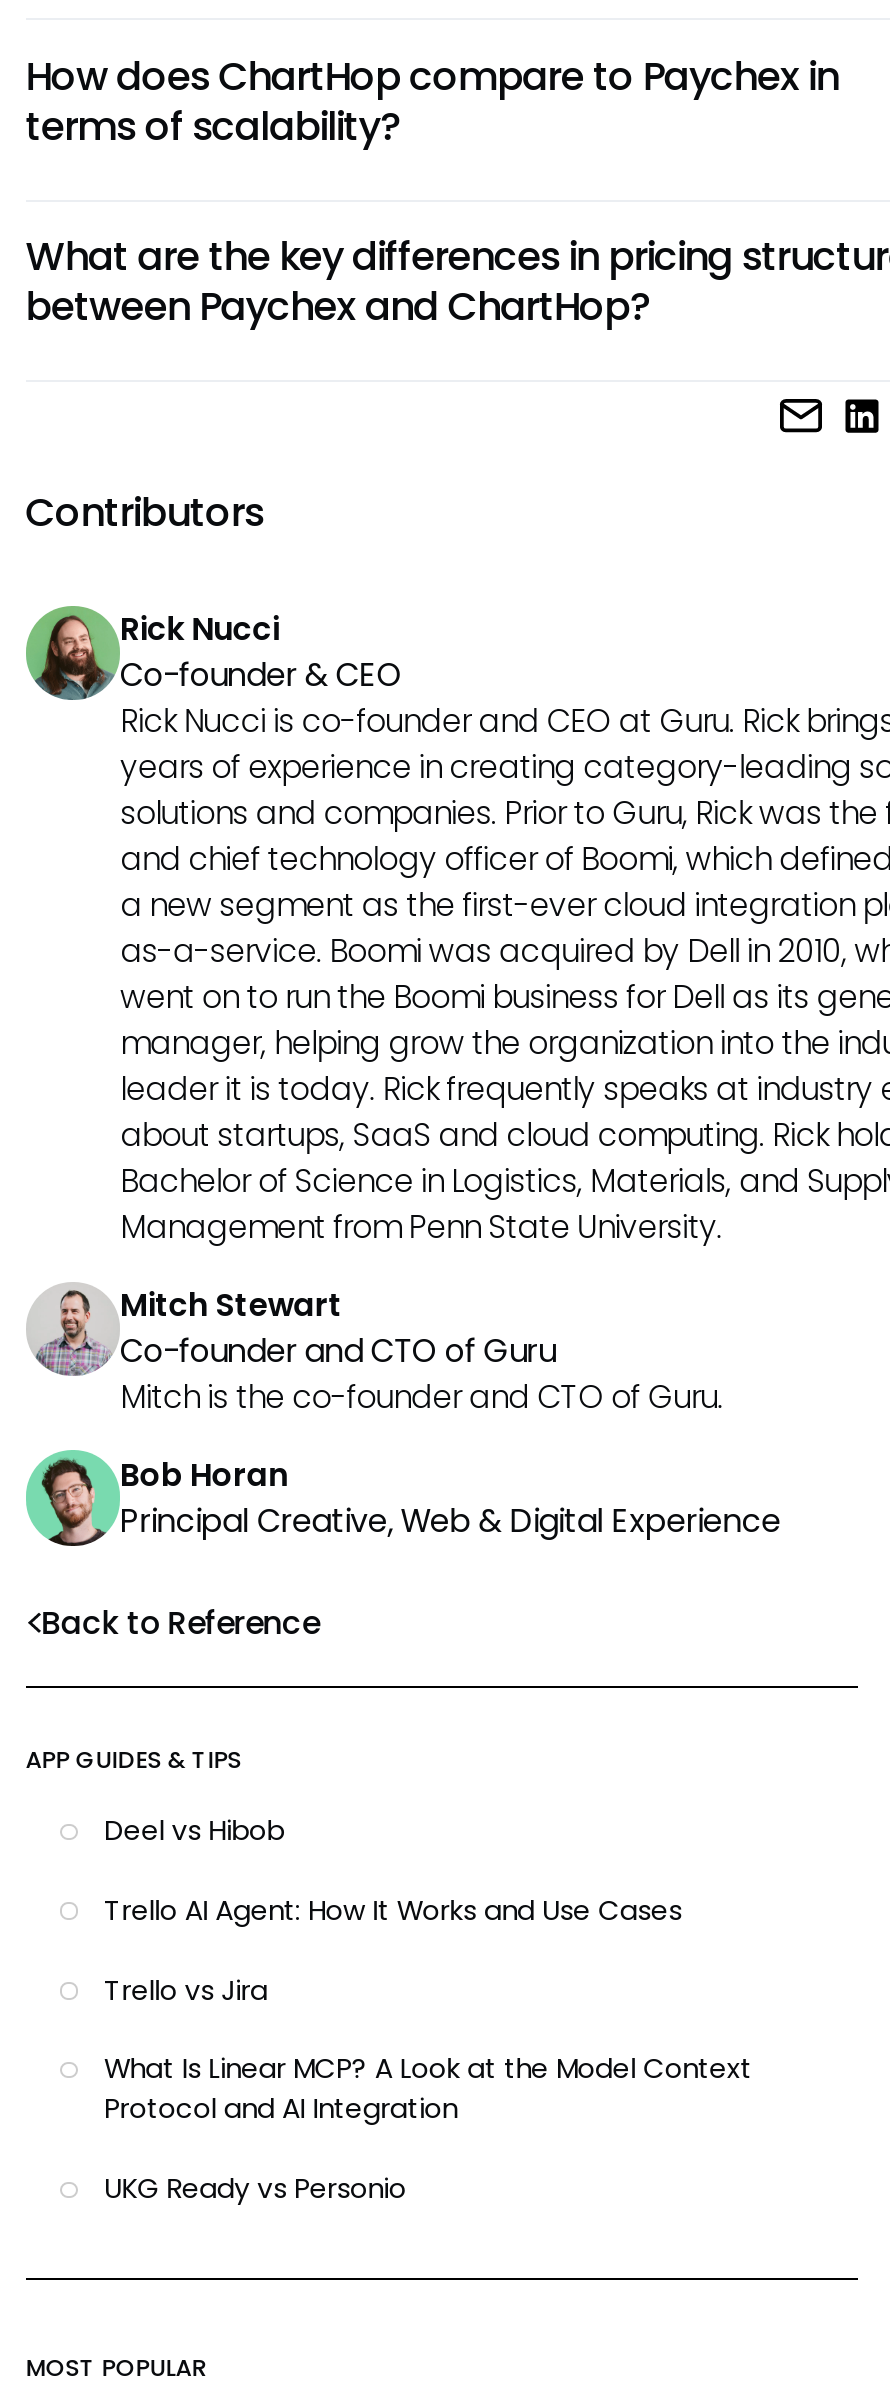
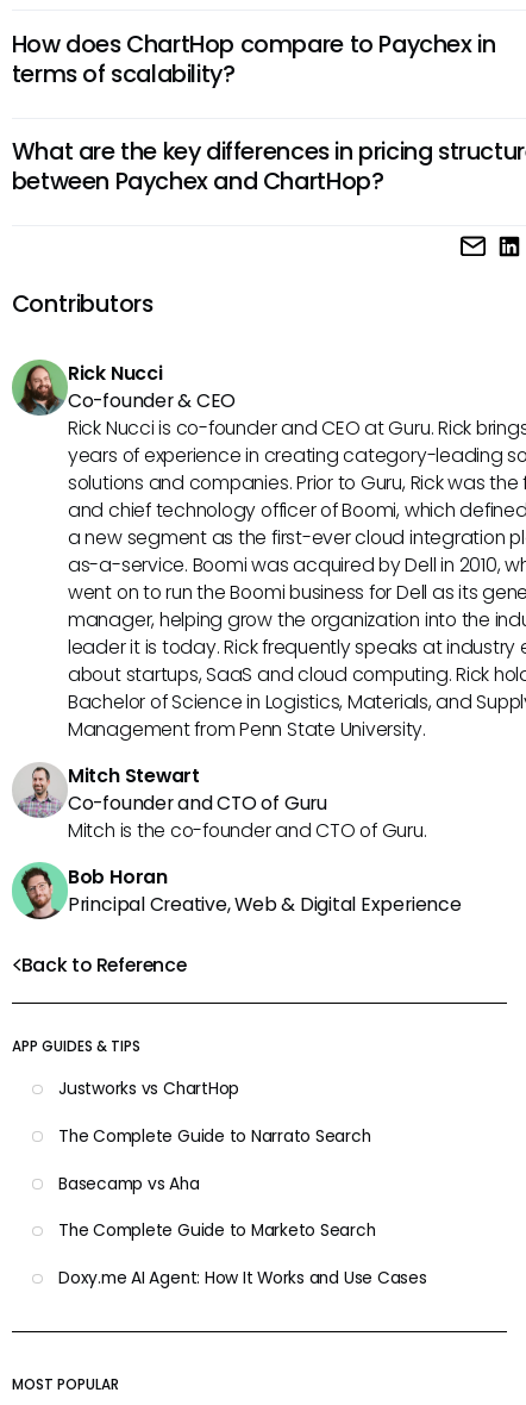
- Deel vs Hibob
+ Justworks vs ChartHop

- Trello AI Agent: How It Works and Use Cases
+ The Complete Guide to Narrato Search

- Trello vs Jira
+ Basecamp vs Aha

- What Is Linear MCP? A Look at the Model Context
- Protocol and AI Integration
+ The Complete Guide to Marketo Search

- UKG Ready vs Personio
+ Doxy.me AI Agent: How It Works and Use Cases
